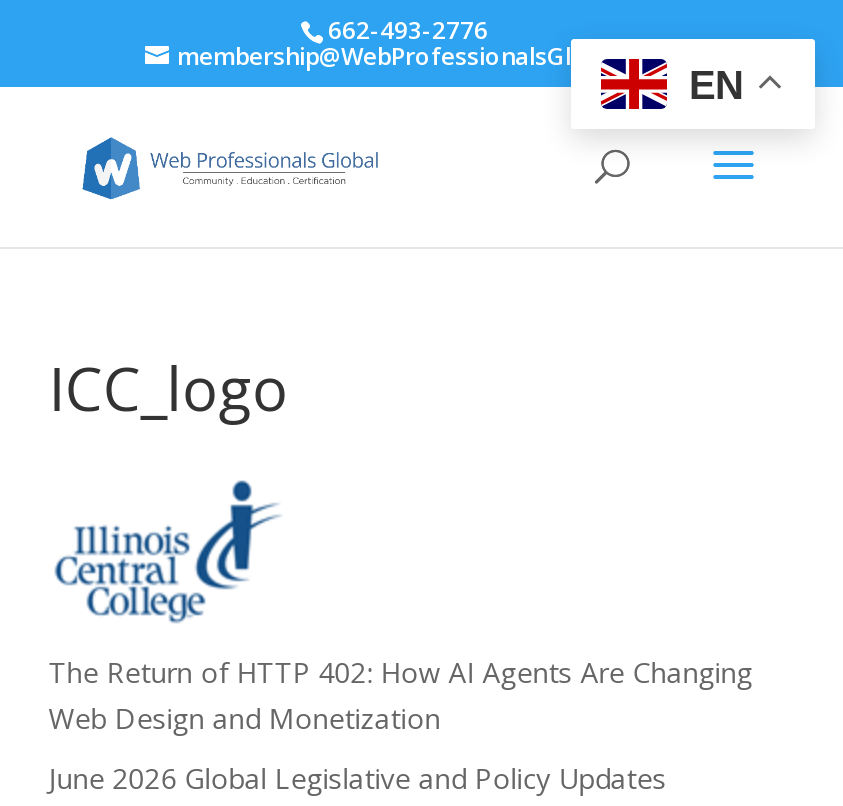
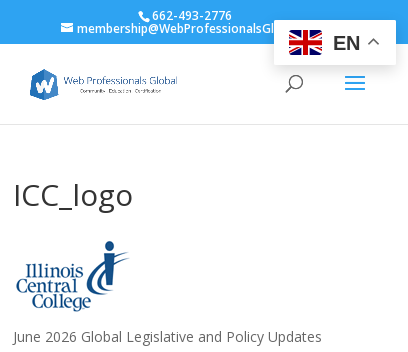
- The Return of HTTP 402: How AI Agents Are Changing
- Web Design and Monetization
